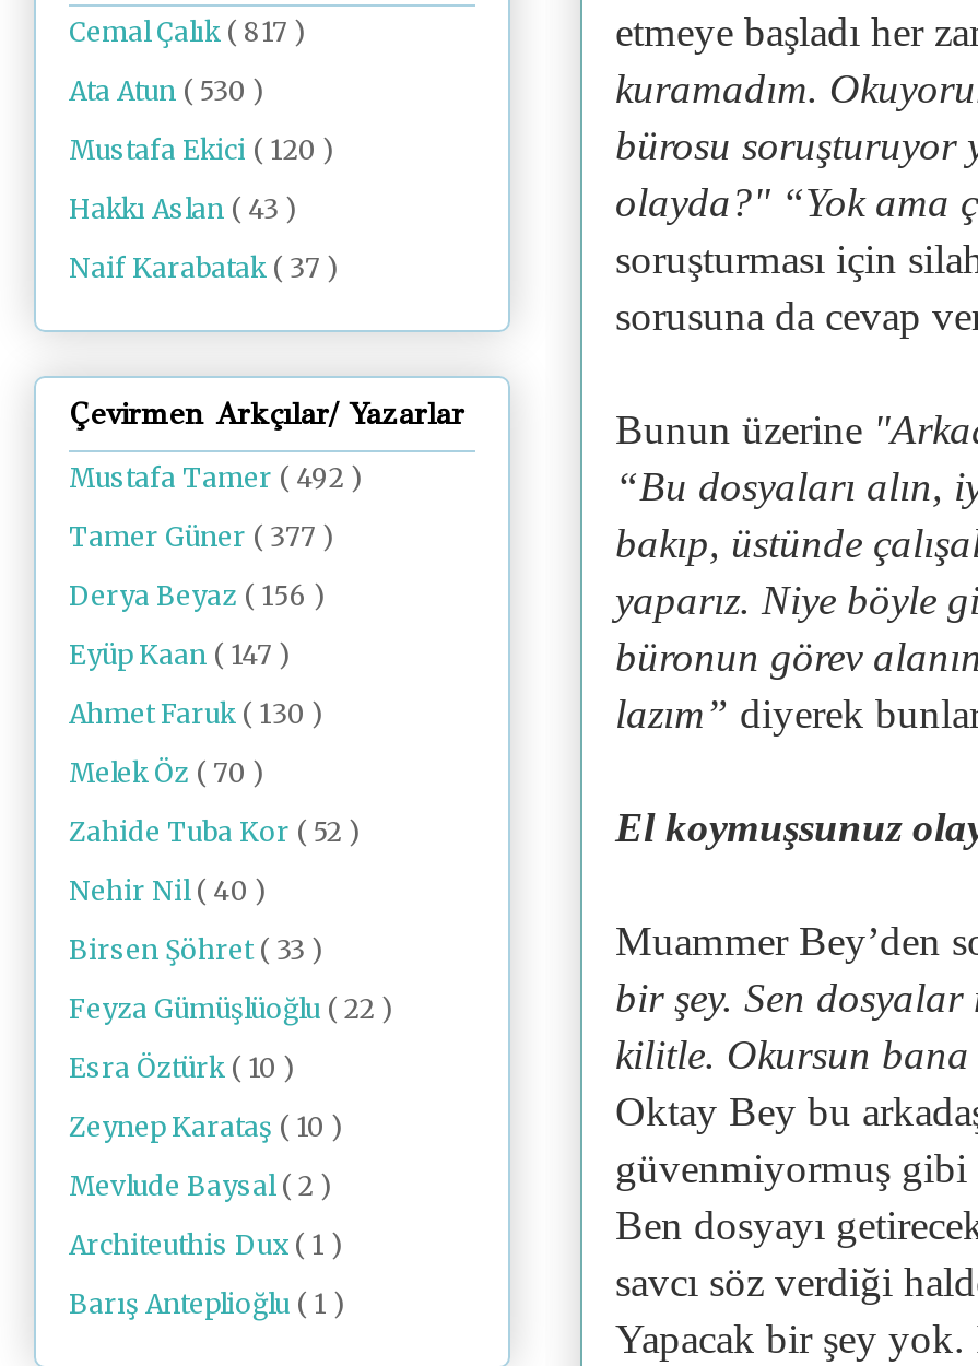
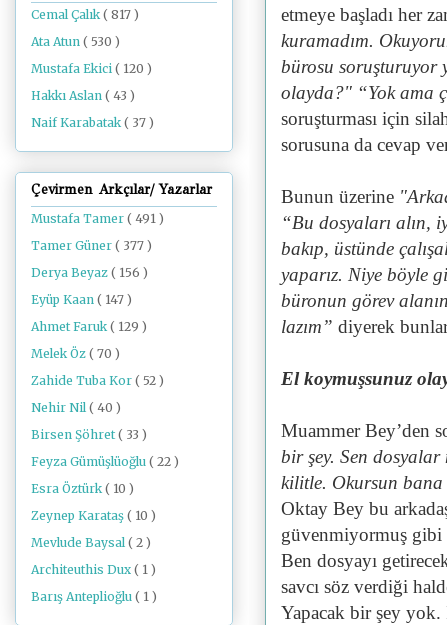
- Mustafa Tamer ( 492 )
+ Mustafa Tamer ( 491 )

- Ahmet Faruk ( 130 )
+ Ahmet Faruk ( 129 )
